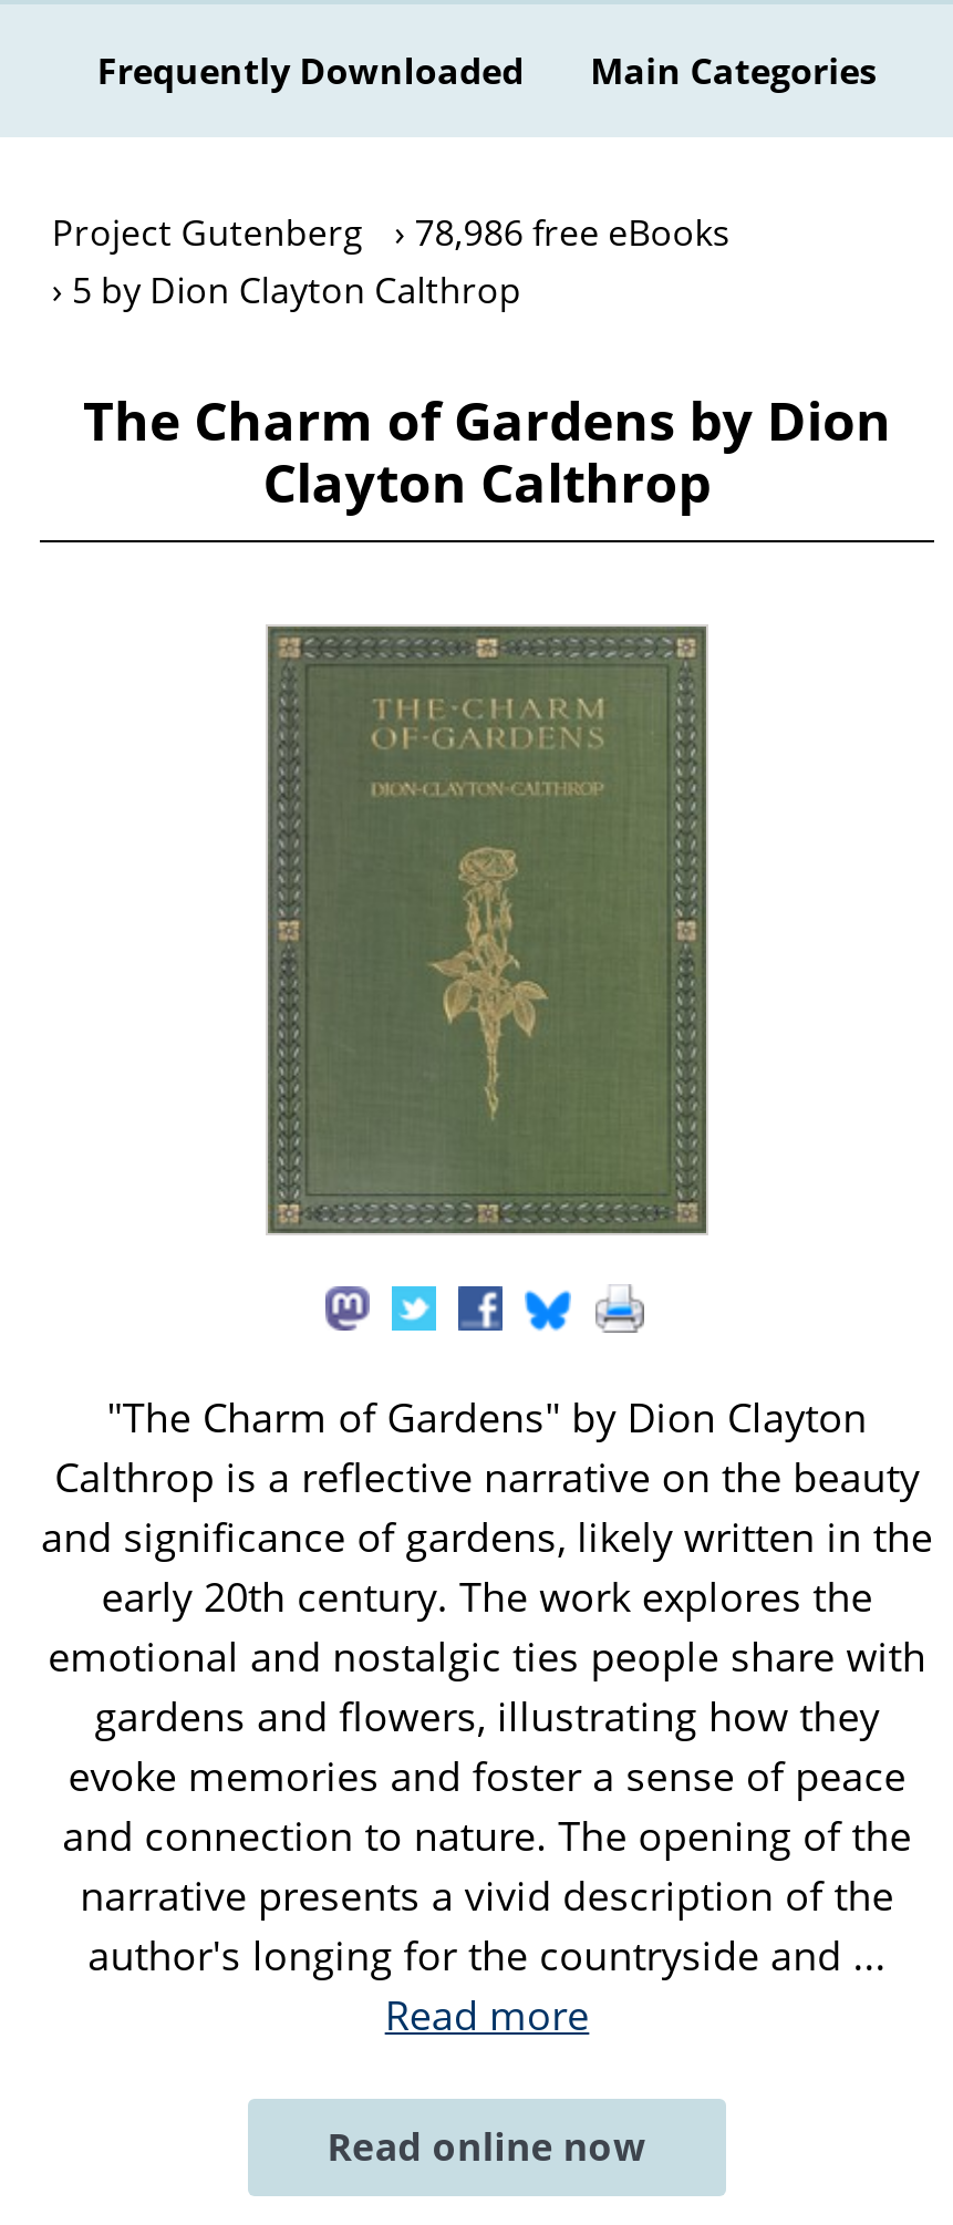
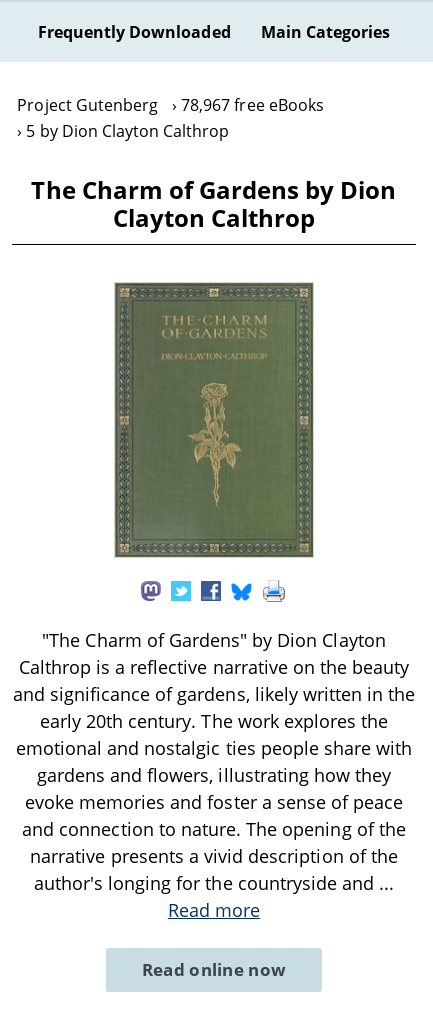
- Project Gutenberg 78,986 free eBooks
+ Project Gutenberg 78,967 free eBooks
